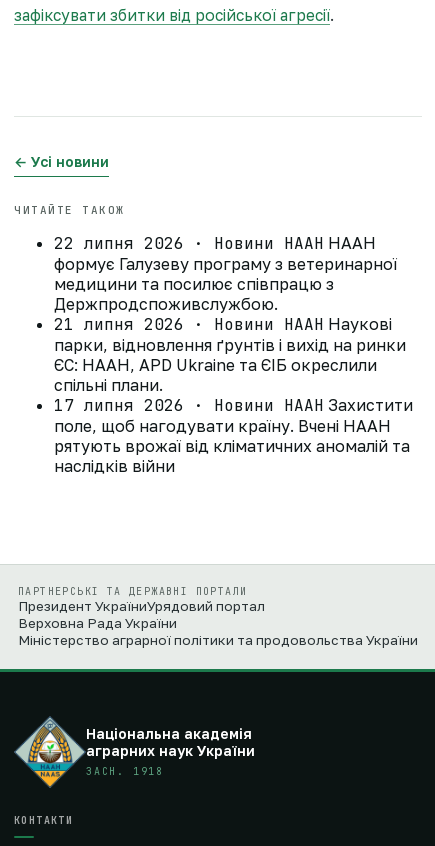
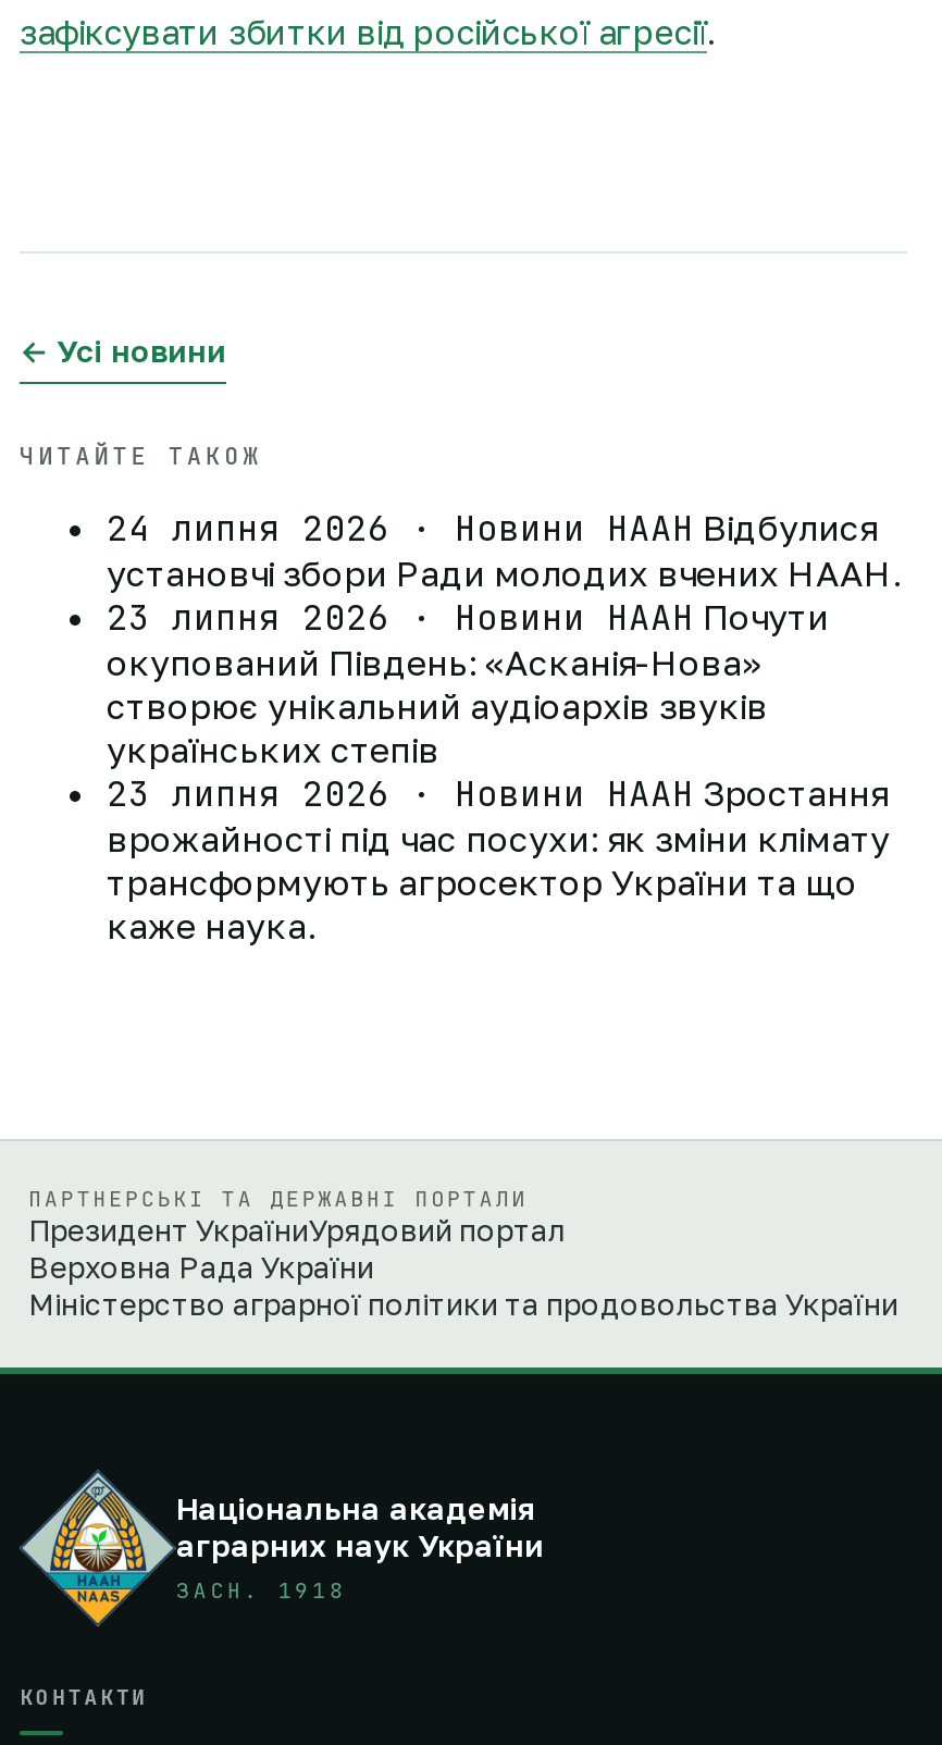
- 22 липня 2026 · Новини НААН НААН
- формує Галузеву програму з ветеринарної
- медицини та посилює співпрацю з
- Держпродспоживслужбою.
- 21 липня 2026 · Новини НААН Наукові
- парки, відновлення ґрунтів і вихід на ринки
- ЄС: НААН, APD Ukraine та ЄІБ окреслили
- спільні плани.
- 17 липня 2026 · Новини НААН Захистити
- поле, щоб нагодувати країну. Вчені НААН
- рятують врожаї від кліматичних аномалій та
- наслідків війни
+ 24 липня 2026 · Новини НААН Відбулися
+ установчі збори Ради молодих вчених НААН.
+ 23 липня 2026 · Новини НААН Почути
+ окупований Південь: «Асканія-Нова»
+ створює унікальний аудіоархів звуків
+ українських степів
+ 23 липня 2026 · Новини НААН Зростання
+ врожайності під час посухи: як зміни клімату
+ трансформують агросектор України та що
+ каже наука.
